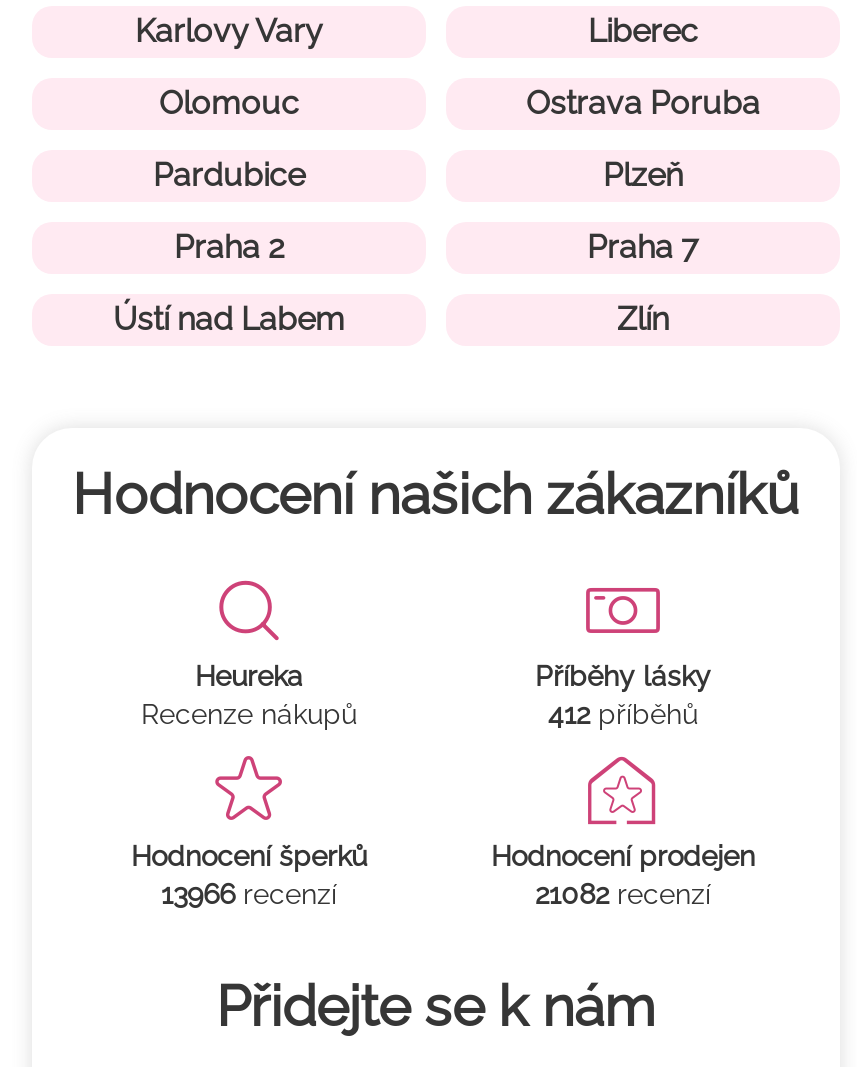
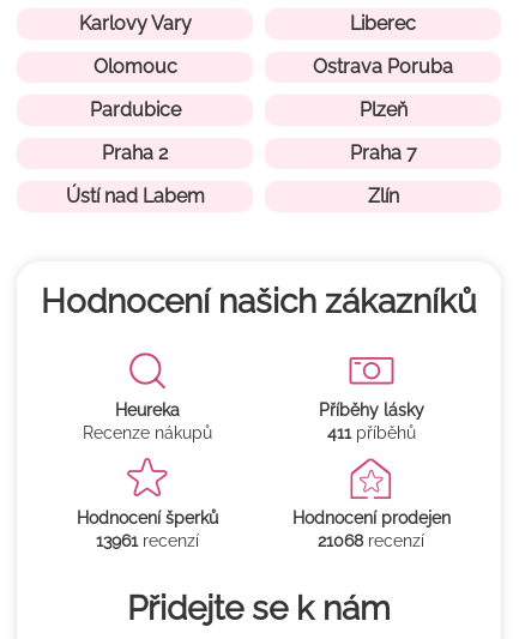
- 412 příběhů
+ 411 příběhů

- 13966 recenzí
+ 13961 recenzí

- 21082 recenzí
+ 21068 recenzí
